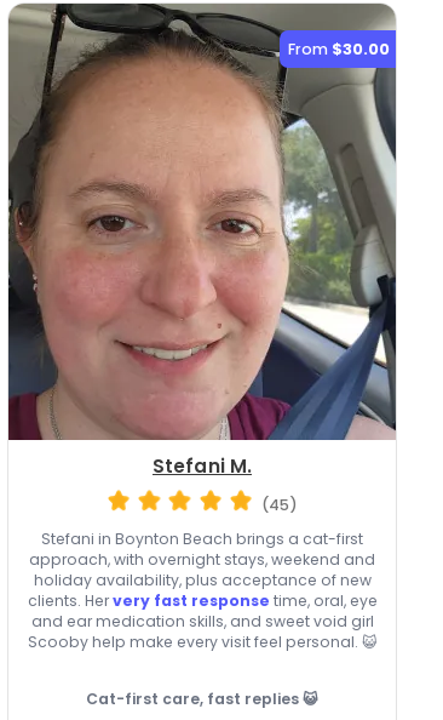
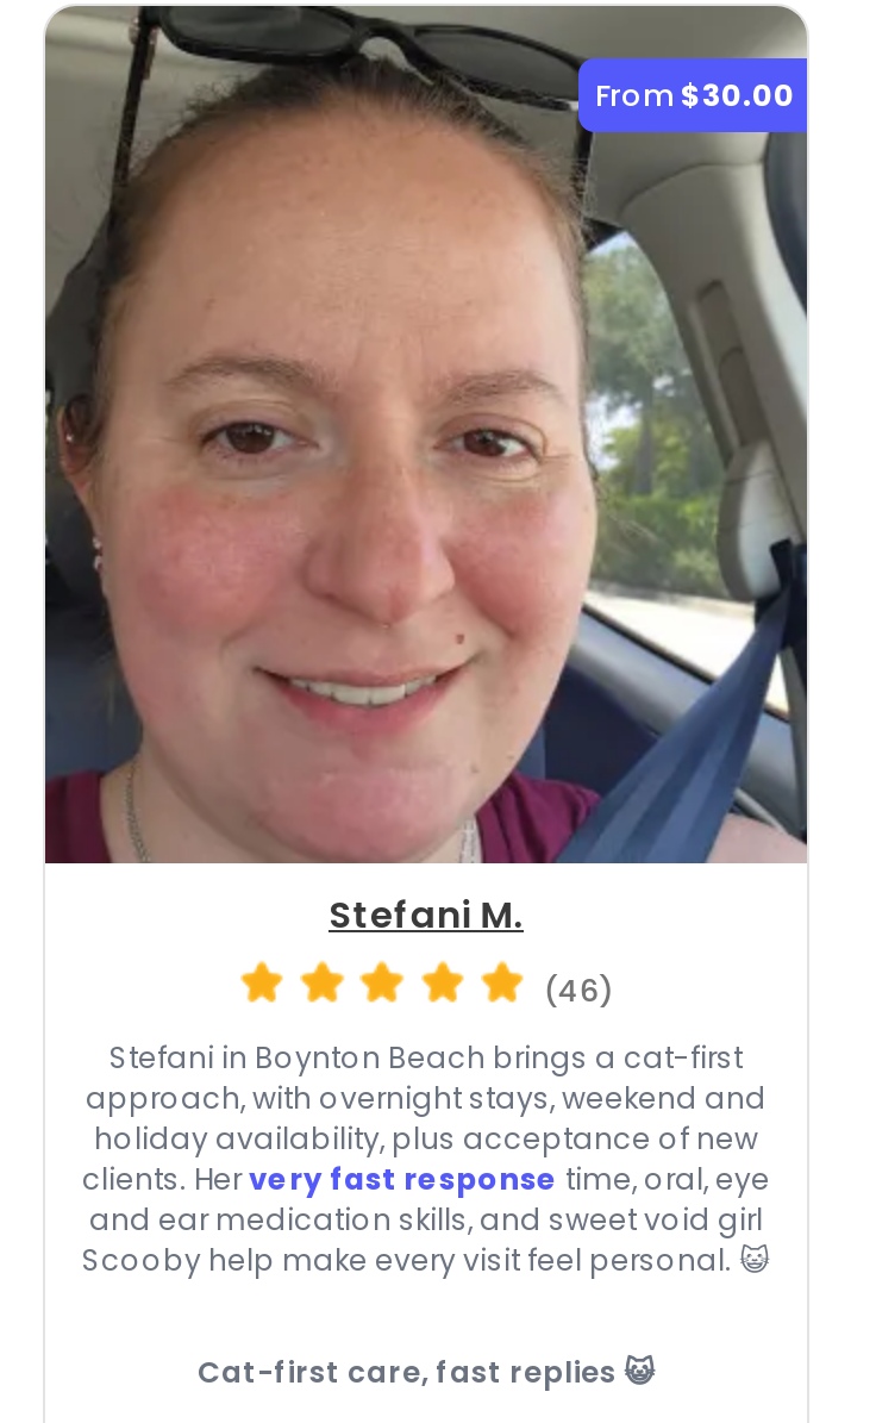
- (45)
+ (46)
